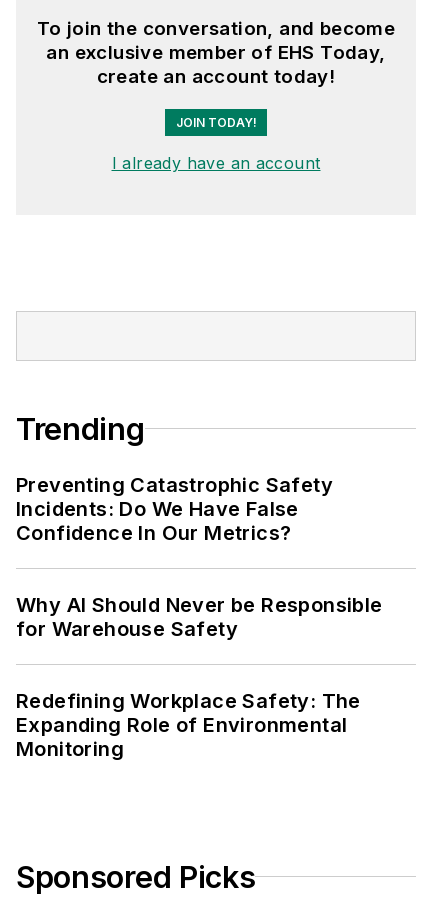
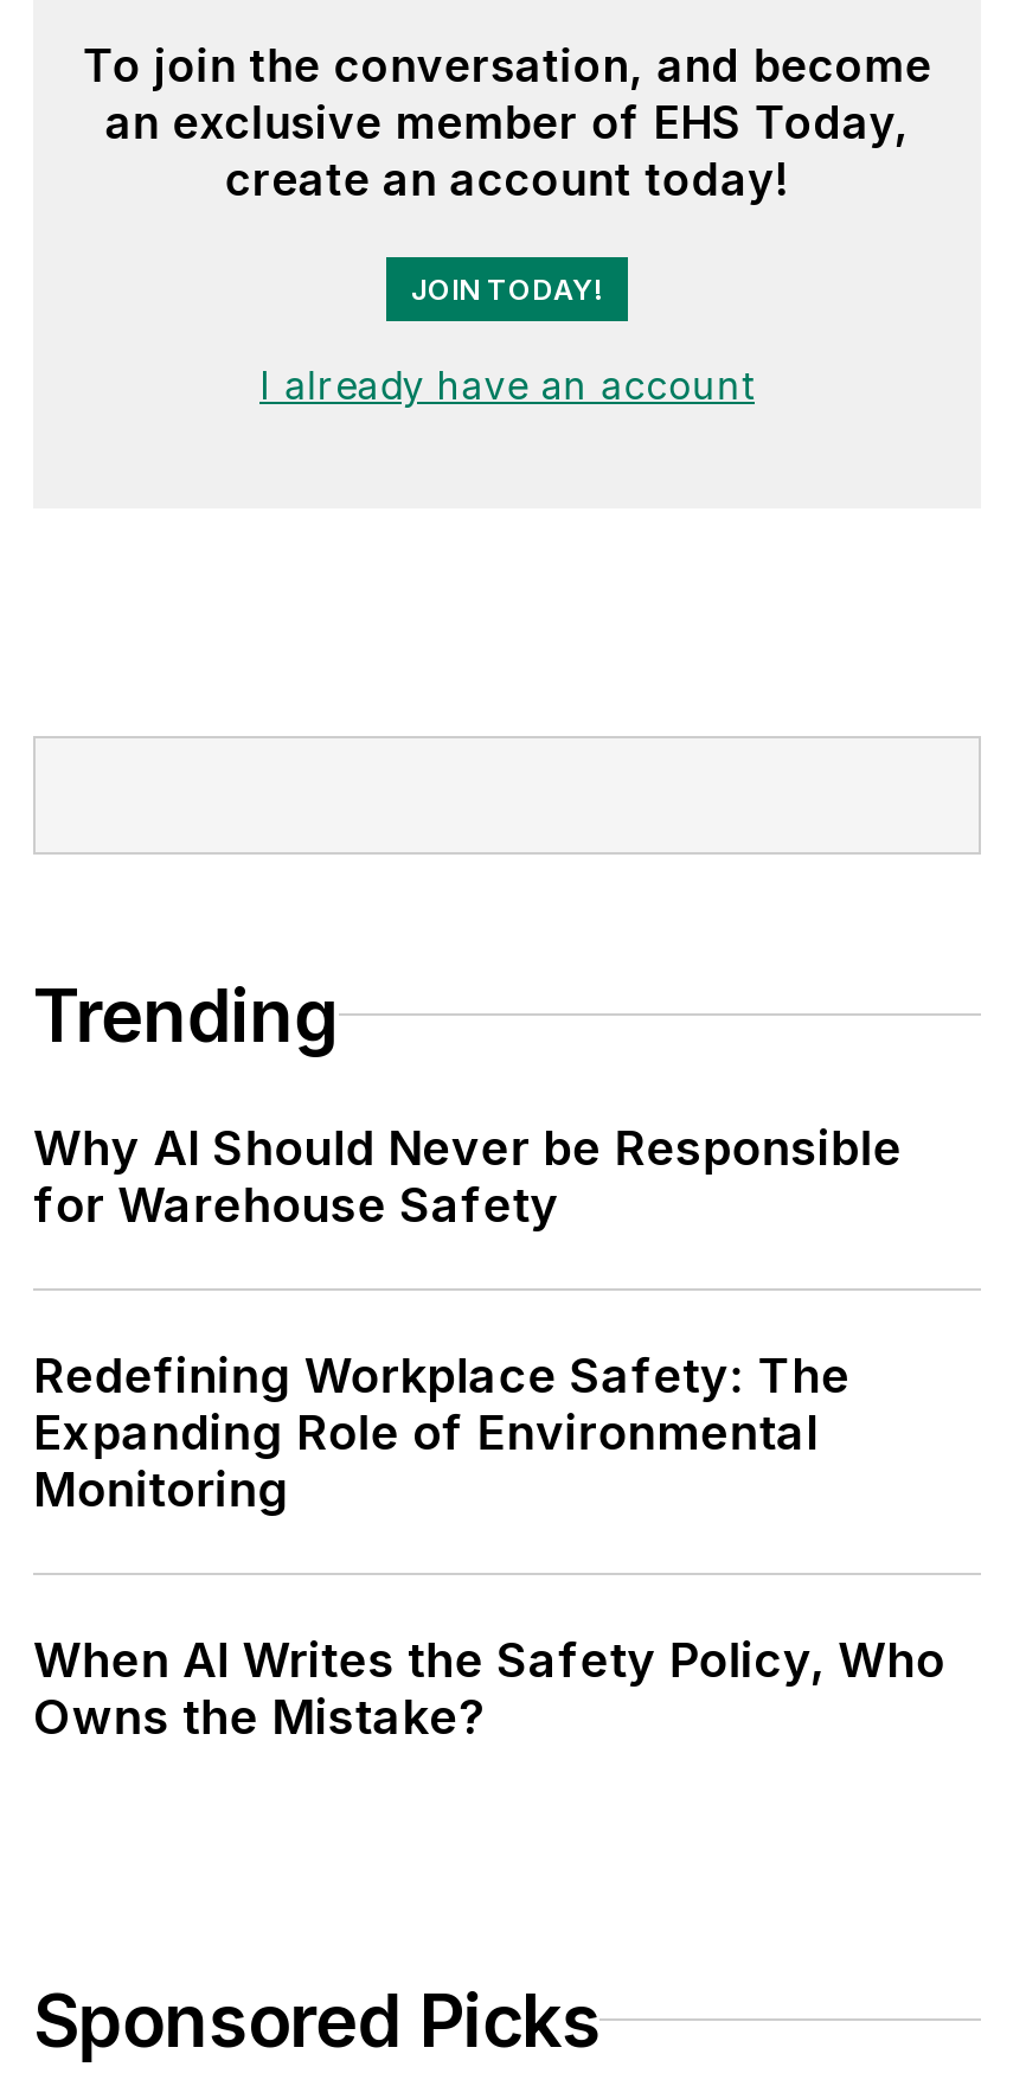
- Preventing Catastrophic Safety
- Incidents: Do We Have False
- Confidence In Our Metrics?

moved up: Why AI Should Never be Responsible | for Warehouse Safety | Redefining Workplace Safety: The | Expanding Role of Environmental | Monitoring

+ When AI Writes the Safety Policy, Who
+ Owns the Mistake?
